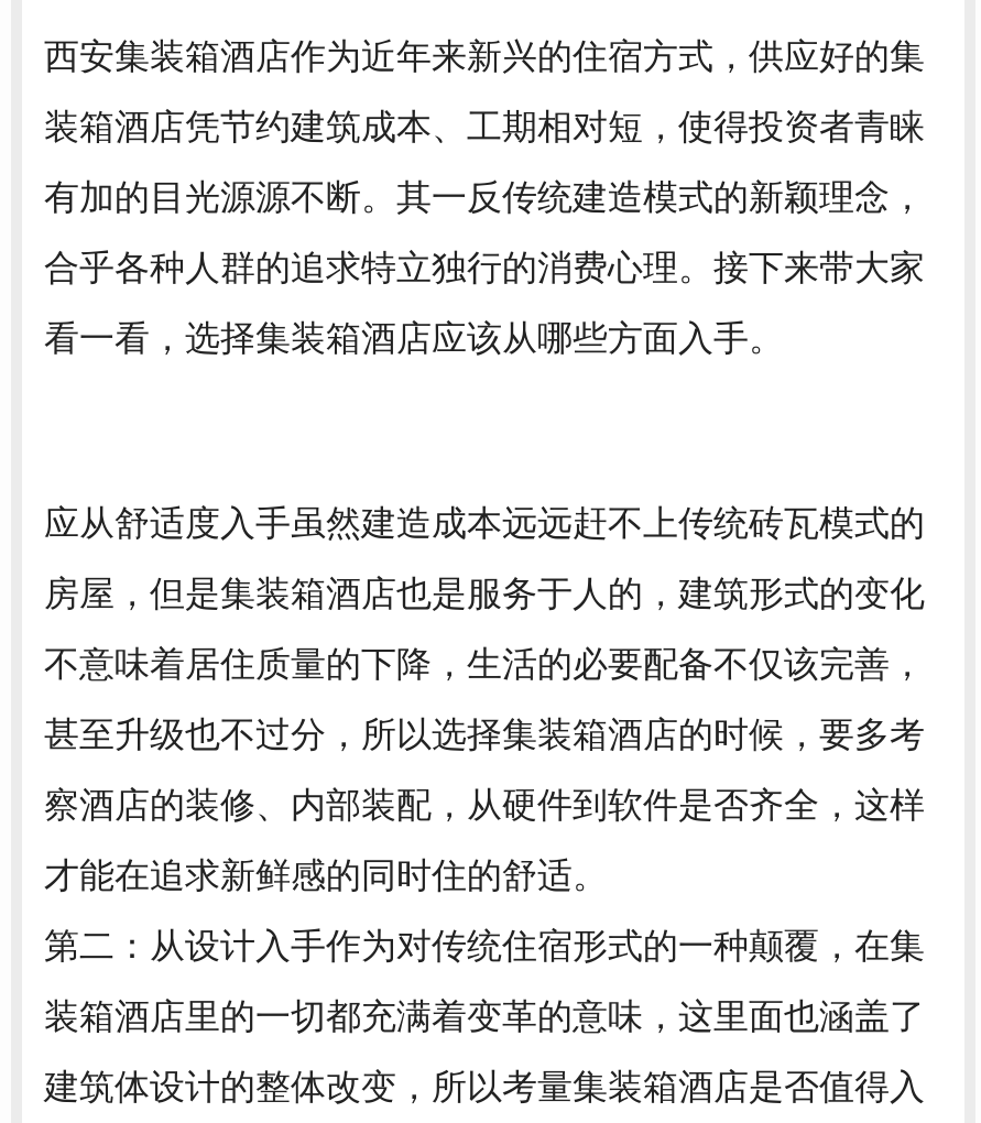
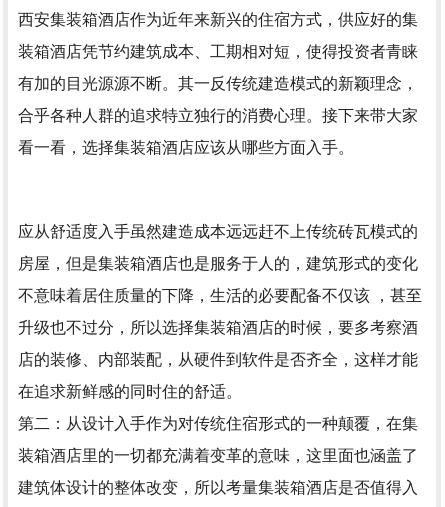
- 不意味着居住质量的下降，生活的必要配备不仅该完善，
+ 不意味着居住质量的下降，生活的必要配备不仅该 ，甚至

- 甚至升级也不过分，所以选择集装箱酒店的时候，要多考
+ 升级也不过分，所以选择集装箱酒店的时候，要多考察酒

- 察酒店的装修、内部装配，从硬件到软件是否齐全，这样
+ 店的装修、内部装配，从硬件到软件是否齐全，这样才能

- 才能在追求新鲜感的同时住的舒适。
+ 在追求新鲜感的同时住的舒适。
